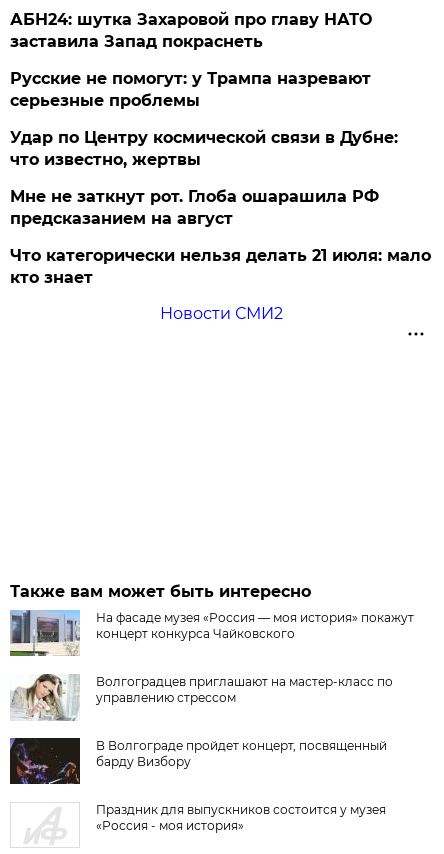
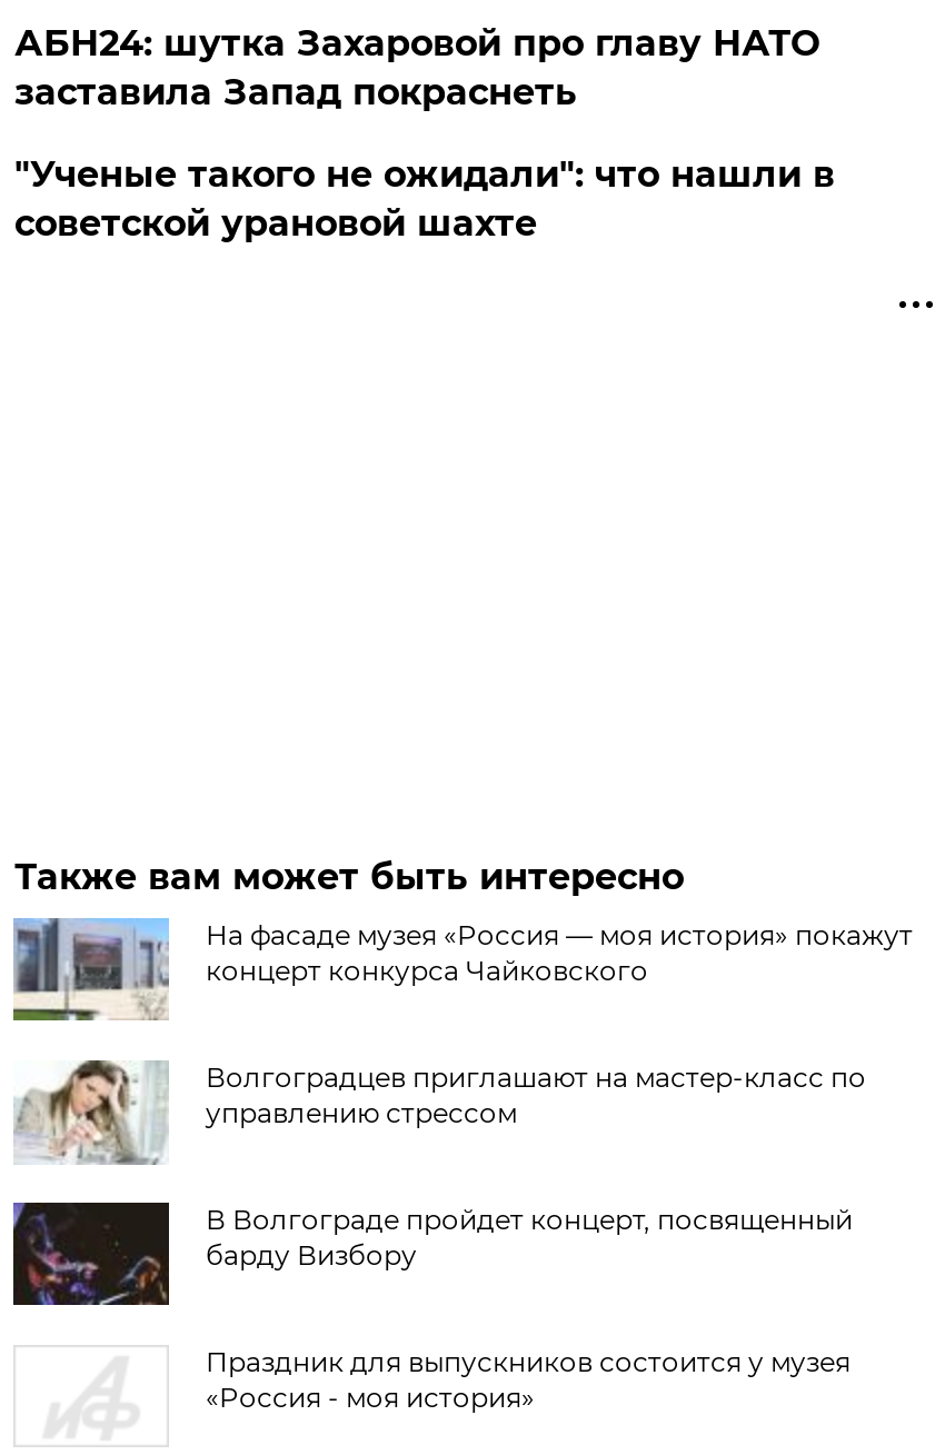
- Русские не помогут: у Трампа назревают
- серьезные проблемы
- Удар по Центру космической связи в Дубне:
- что известно, жертвы
- Мне не заткнут рот. Глоба ошарашила РФ
- предсказанием на август
- Что категорически нельзя делать 21 июля: мало
- кто знает
- Новости СМИ2
+ "Ученые такого не ожидали": что нашли в
+ советской урановой шахте
